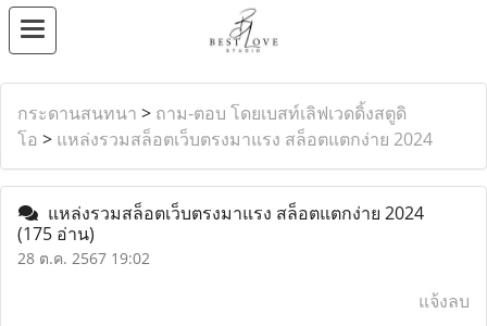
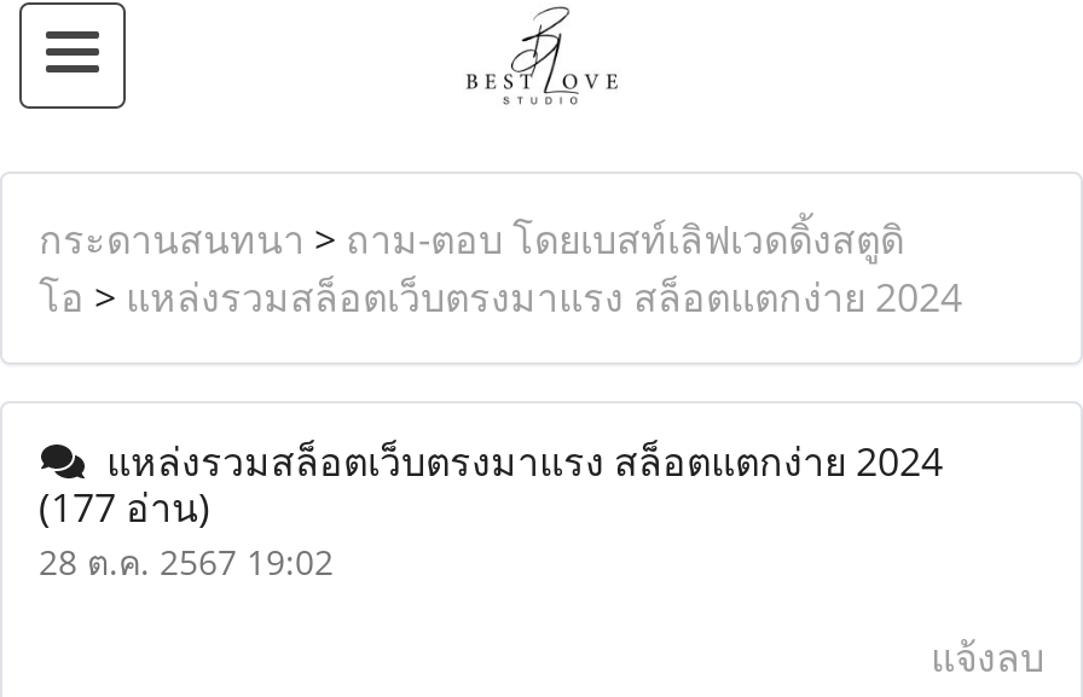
- (175 อ่าน)
+ (177 อ่าน)
